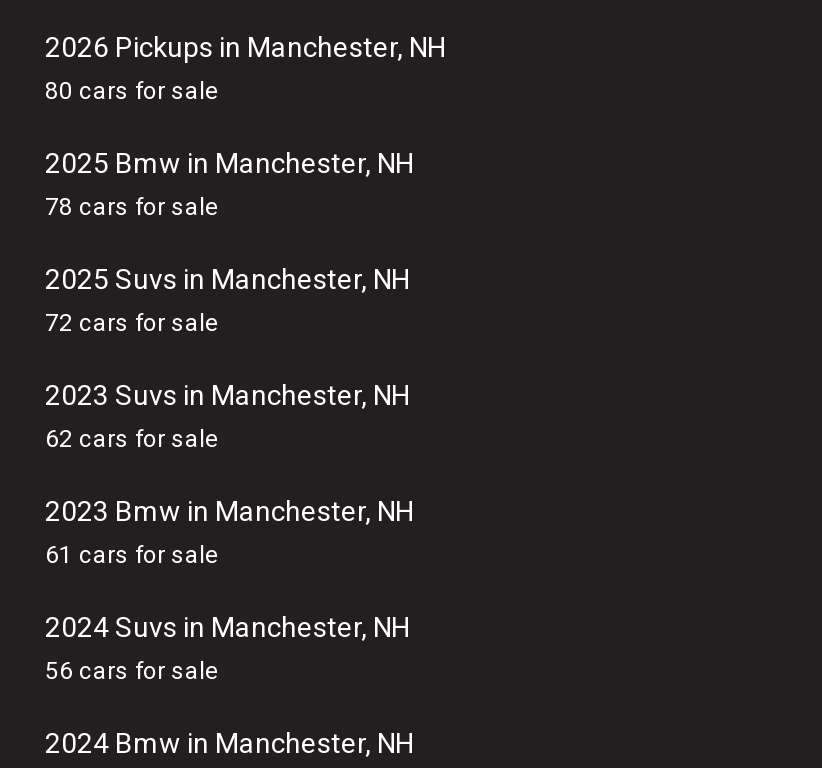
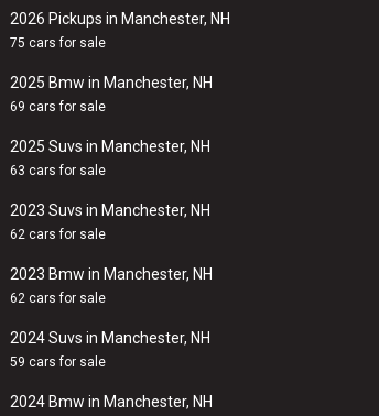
- 80 cars for sale
+ 75 cars for sale

- 78 cars for sale
+ 69 cars for sale

- 72 cars for sale
+ 63 cars for sale

- 61 cars for sale
+ 62 cars for sale

- 56 cars for sale
+ 59 cars for sale
